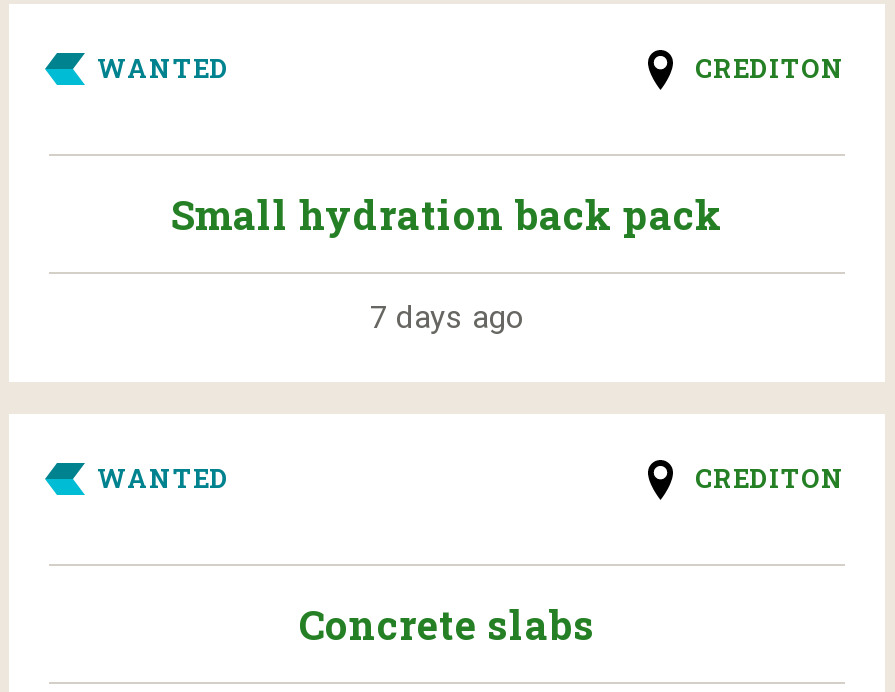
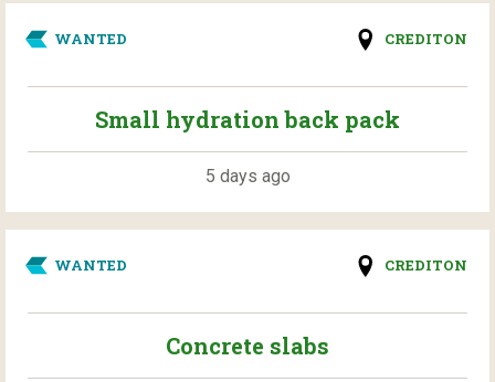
- 7 days ago
+ 5 days ago
